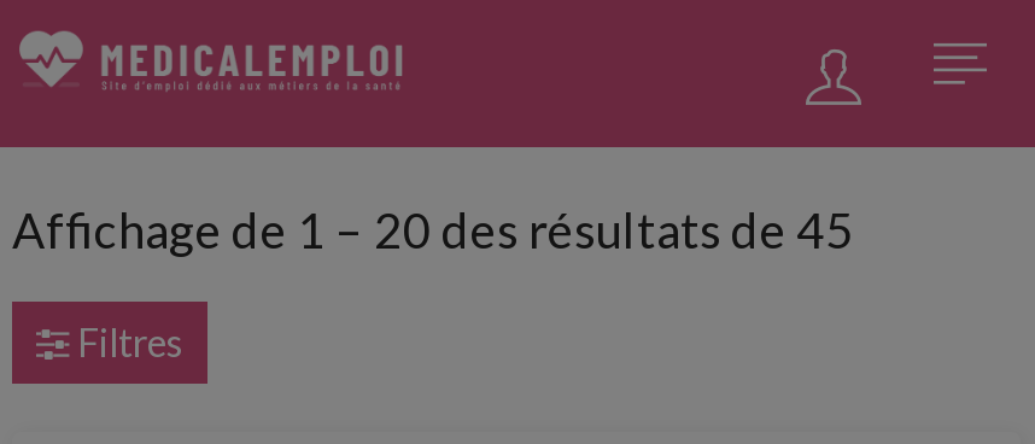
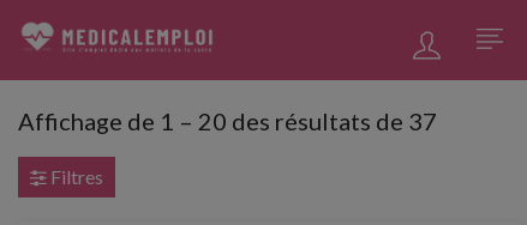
- Affichage de 1 – 20 des résultats de 45
+ Affichage de 1 – 20 des résultats de 37
